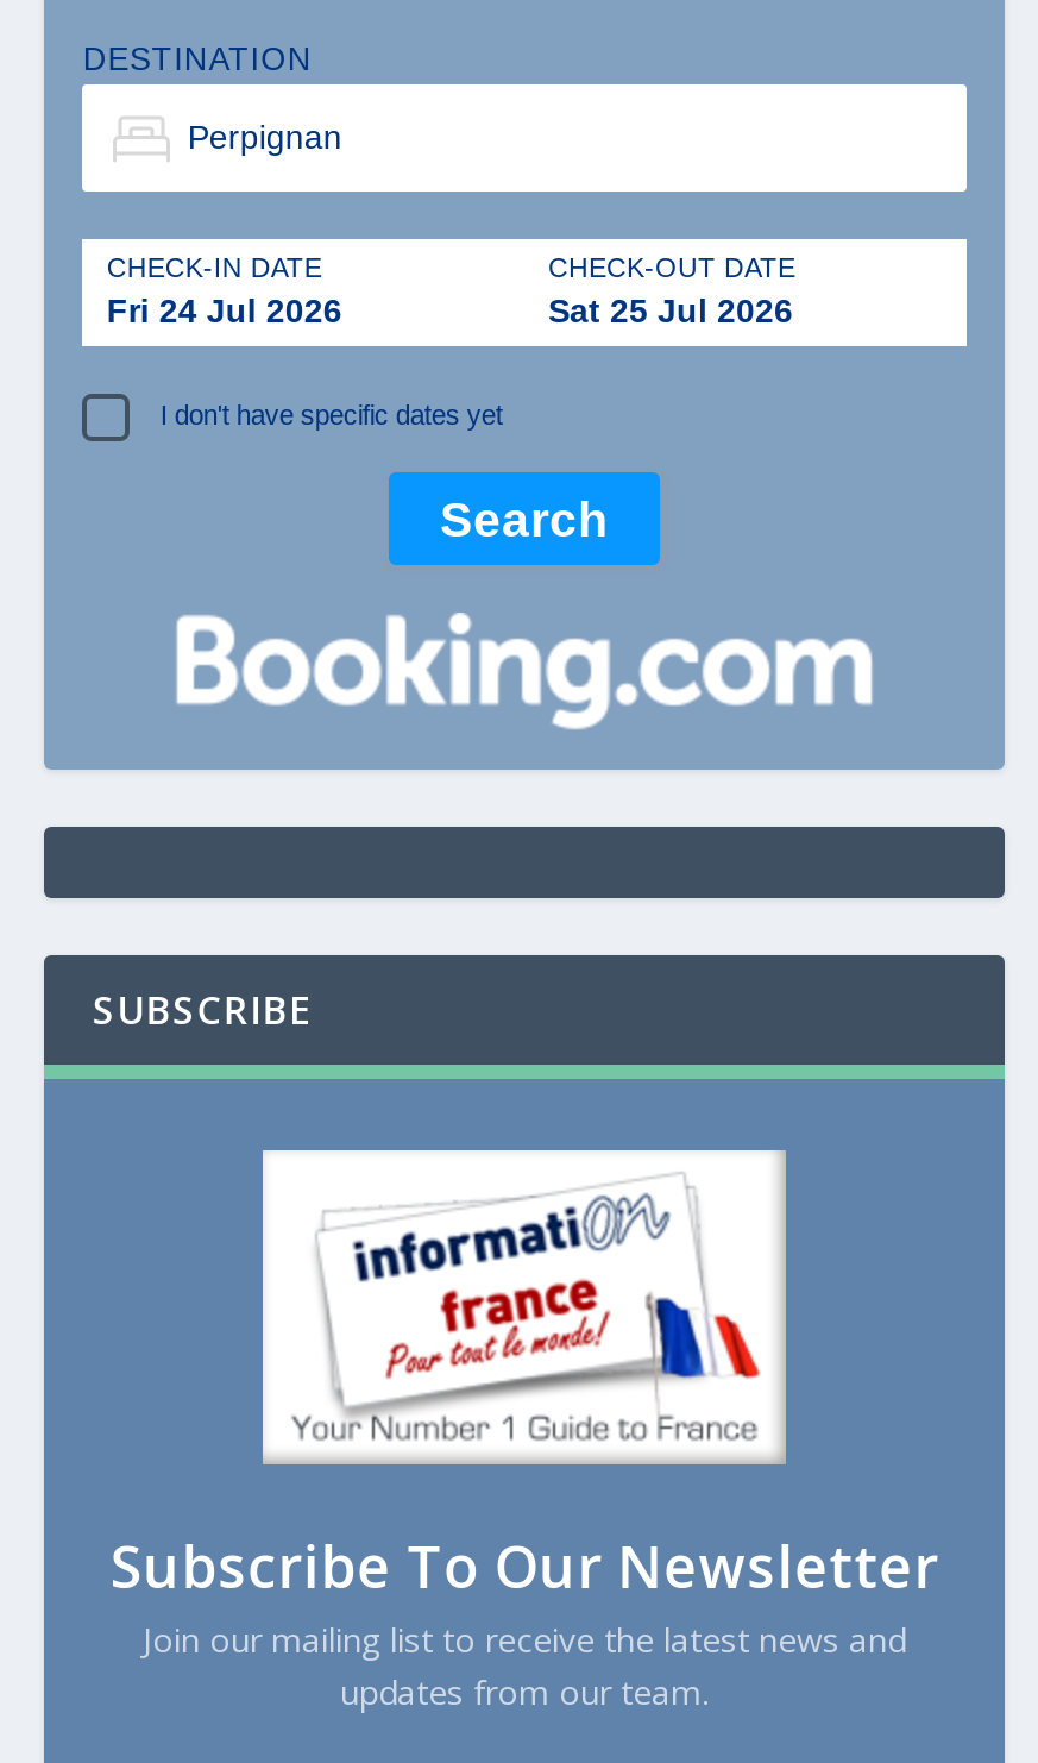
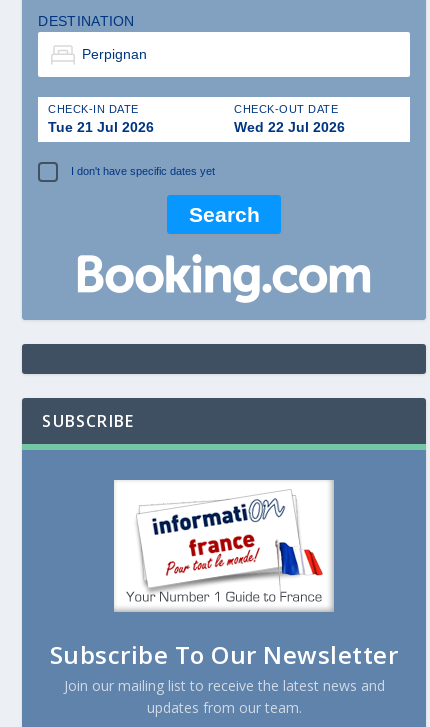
- Fri 24 Jul 2026
+ Tue 21 Jul 2026

- Sat 25 Jul 2026
+ Wed 22 Jul 2026
